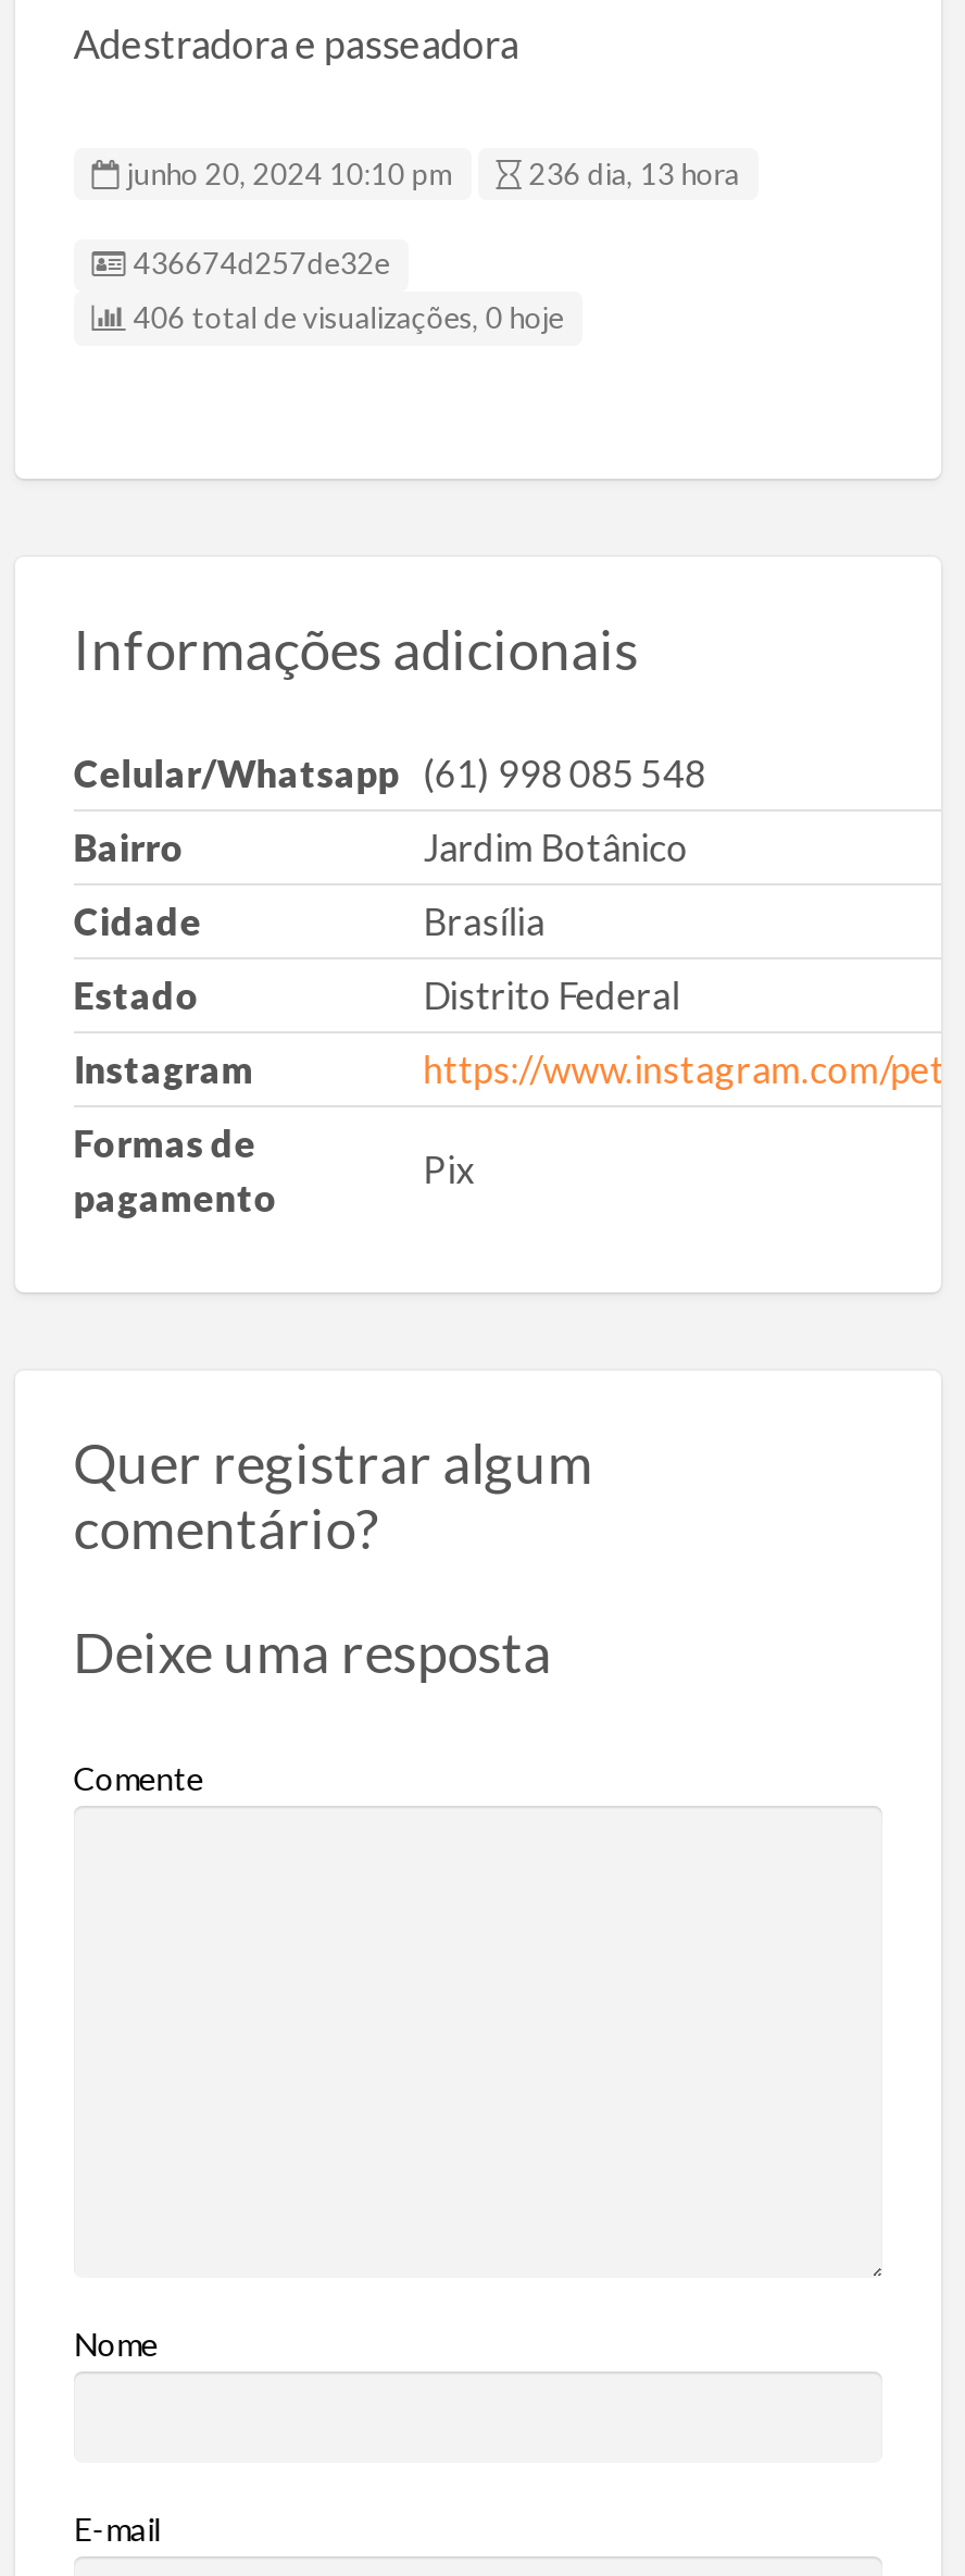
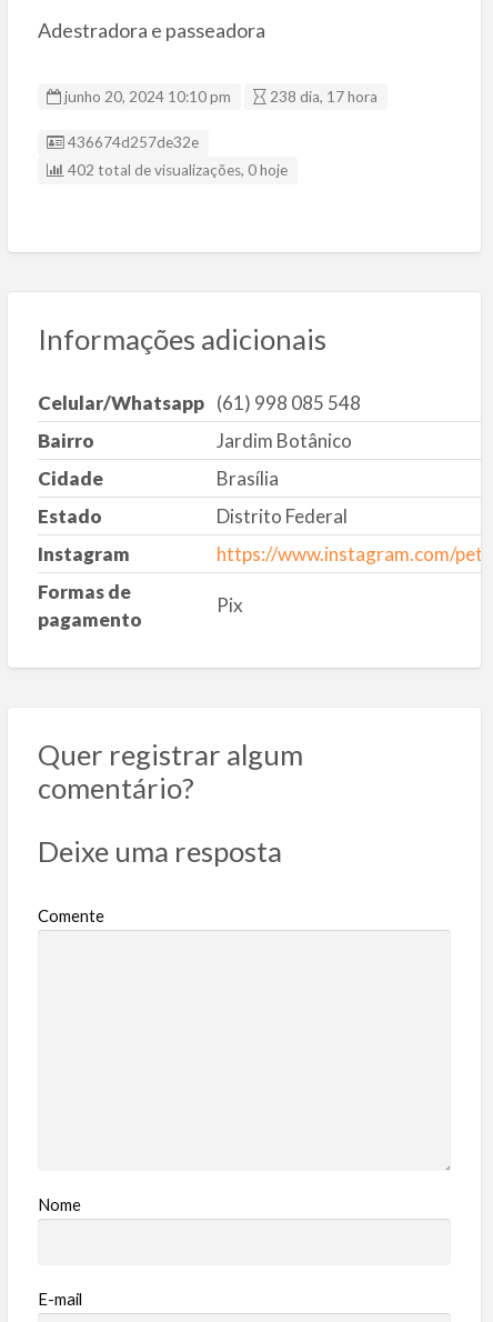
- junho 20, 2024 10:10 pm 236 dia, 13 hora
+ junho 20, 2024 10:10 pm 238 dia, 17 hora

- 406 total de visualizações, 0 hoje
+ 402 total de visualizações, 0 hoje
